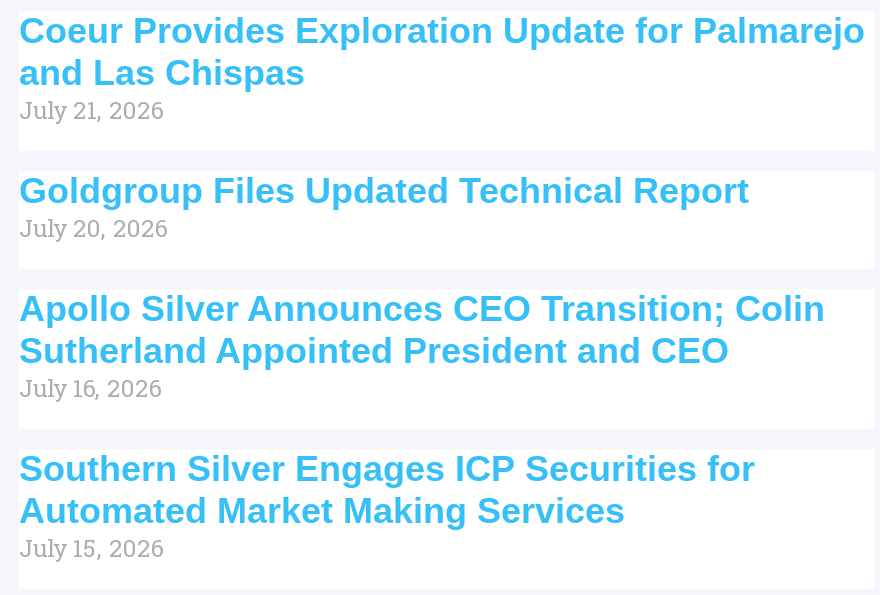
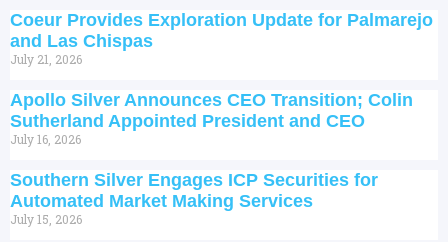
- Goldgroup Files Updated Technical Report
- July 20, 2026
